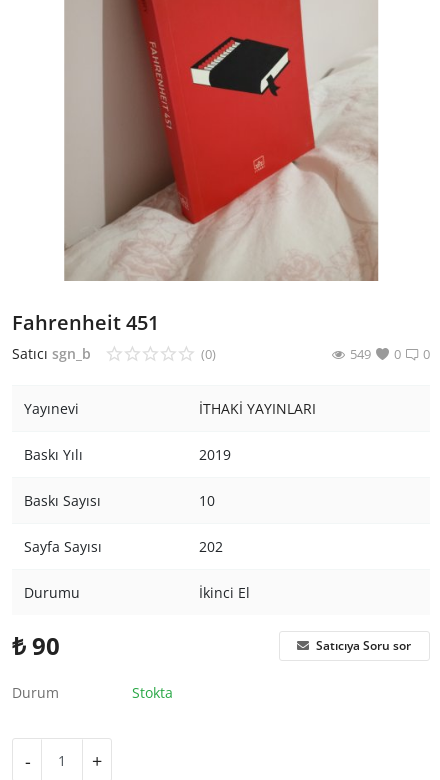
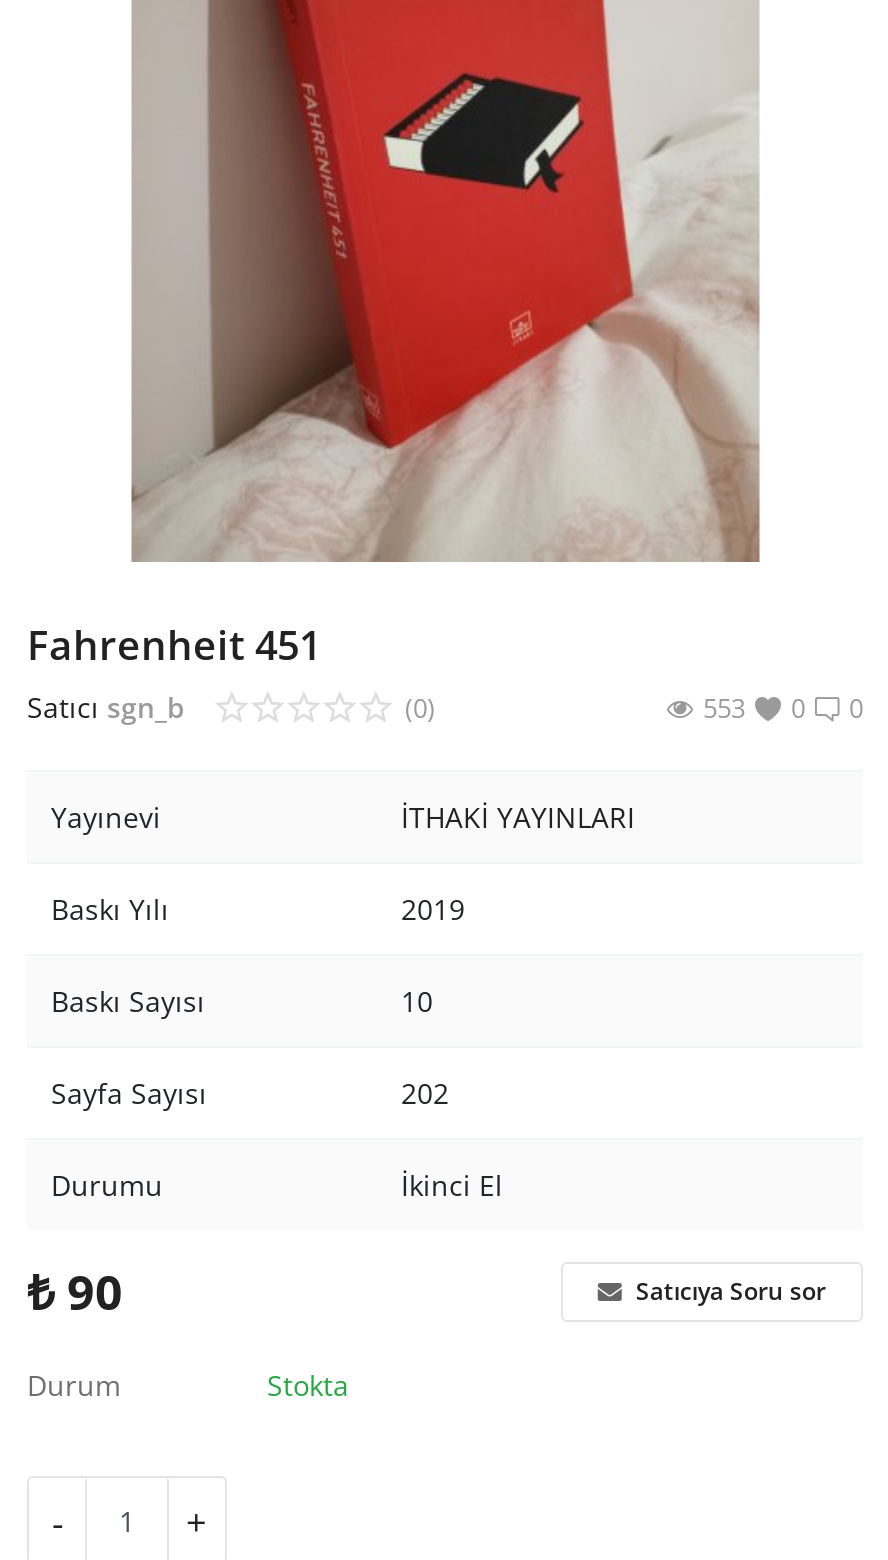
- 549 0 0
+ 553 0 0
